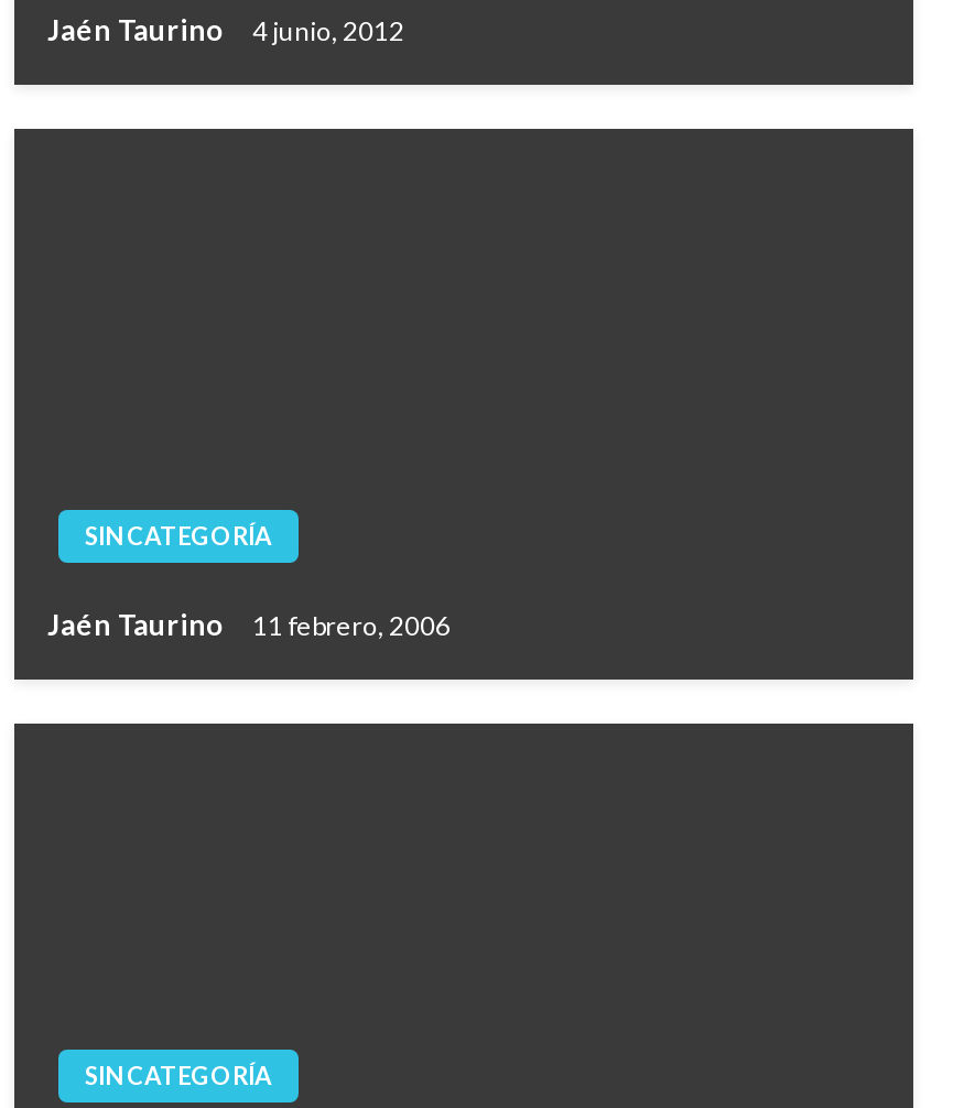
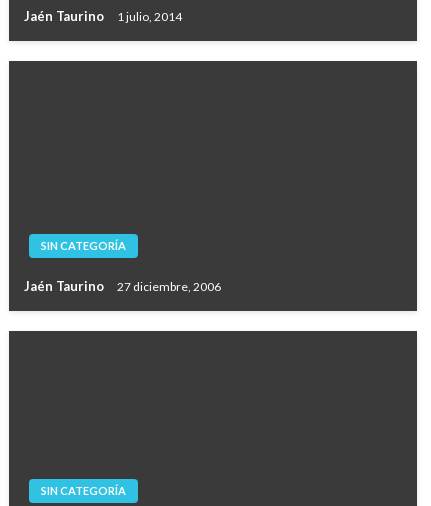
- Jaén Taurino 4 junio, 2012
+ Jaén Taurino 1 julio, 2014

- Jaén Taurino 11 febrero, 2006
+ Jaén Taurino 27 diciembre, 2006
